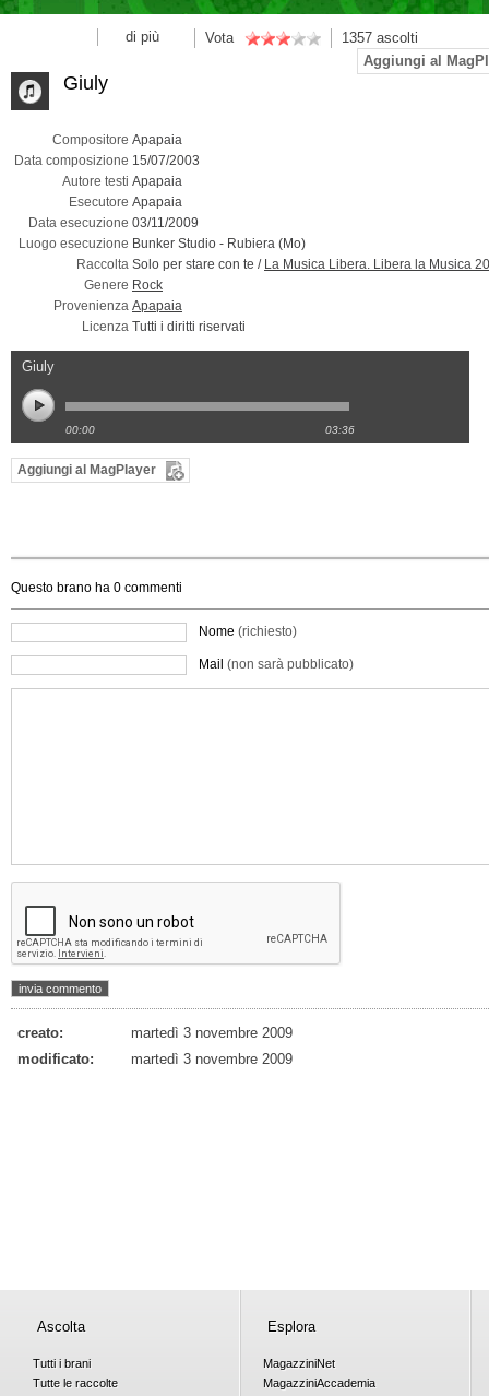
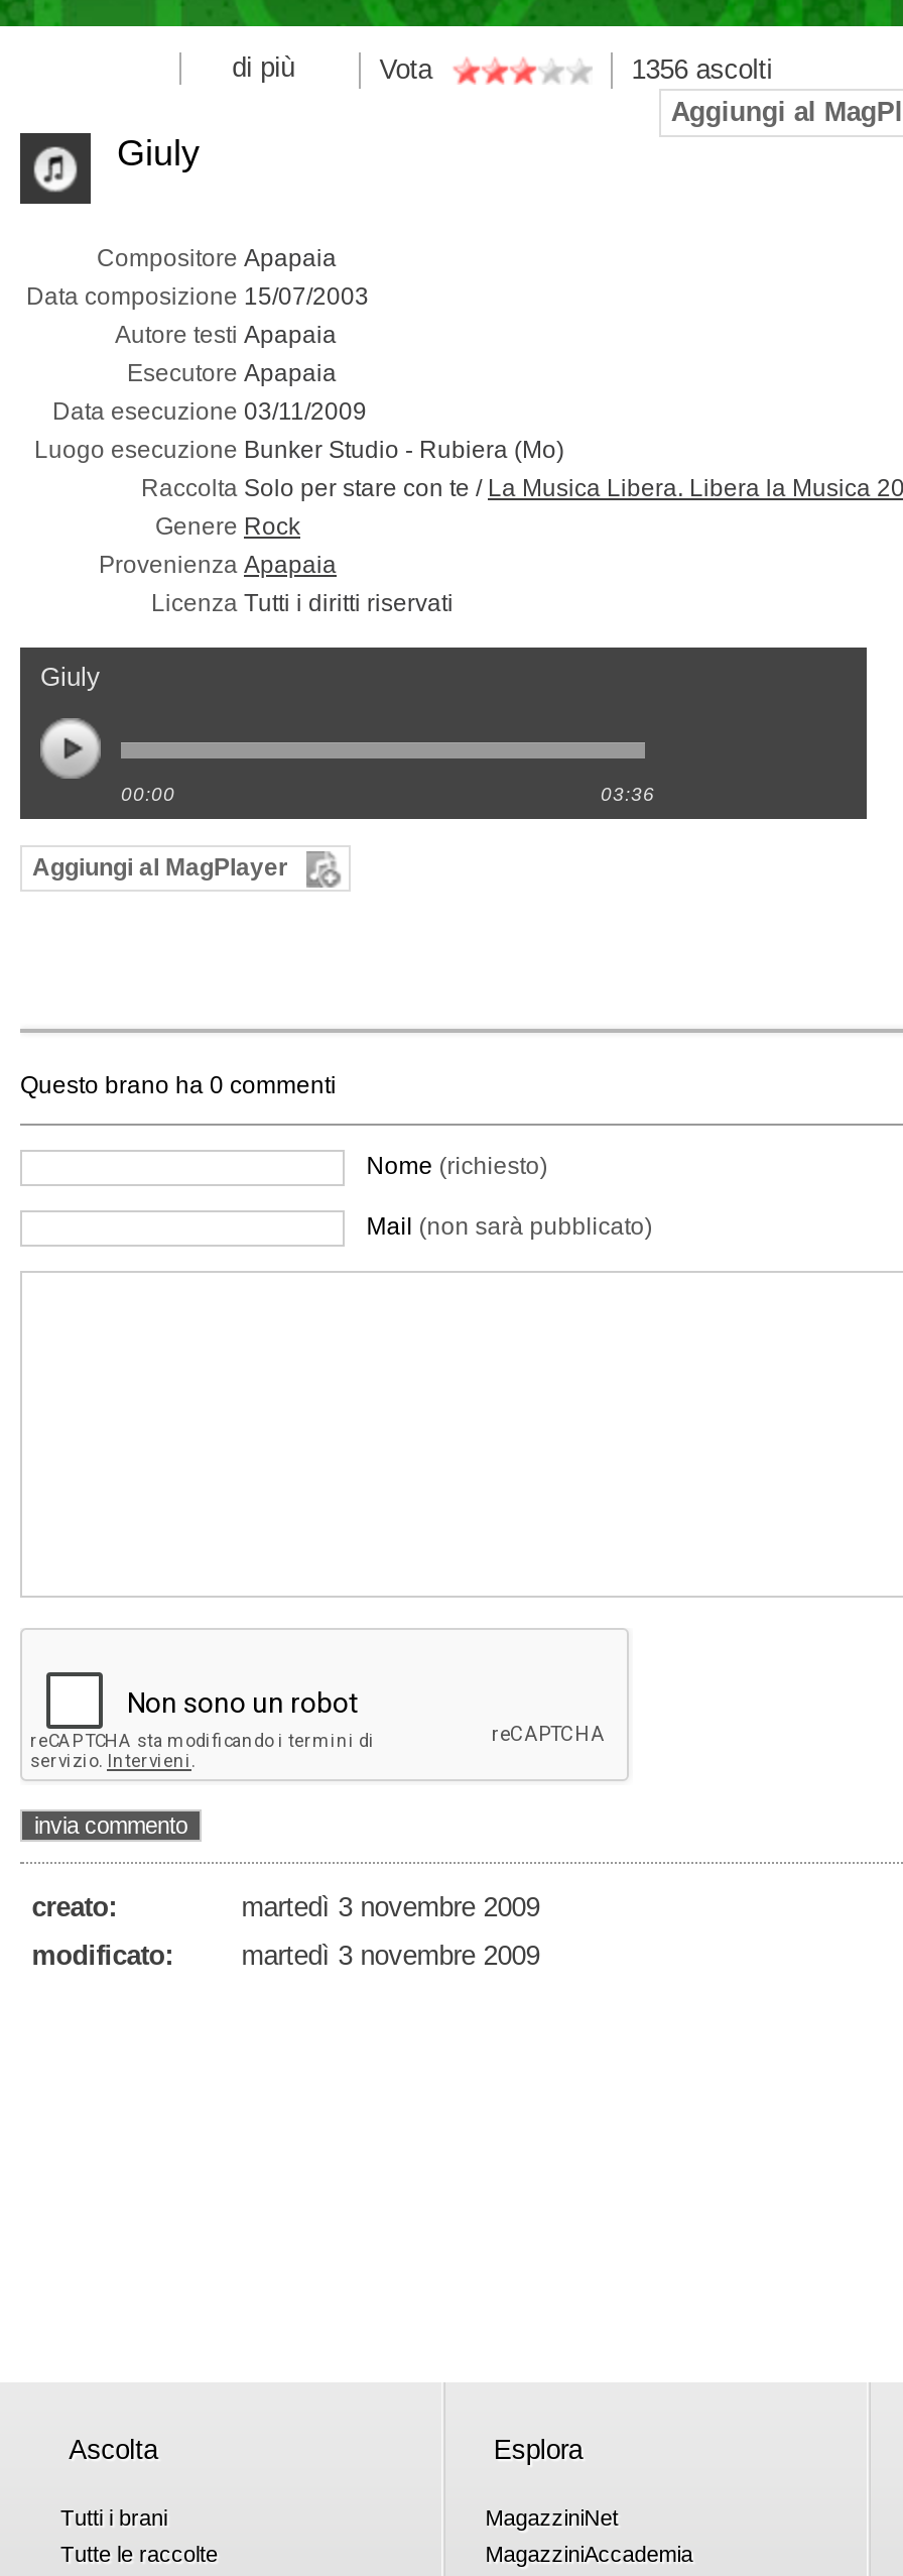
- 1357 ascolti
+ 1356 ascolti
